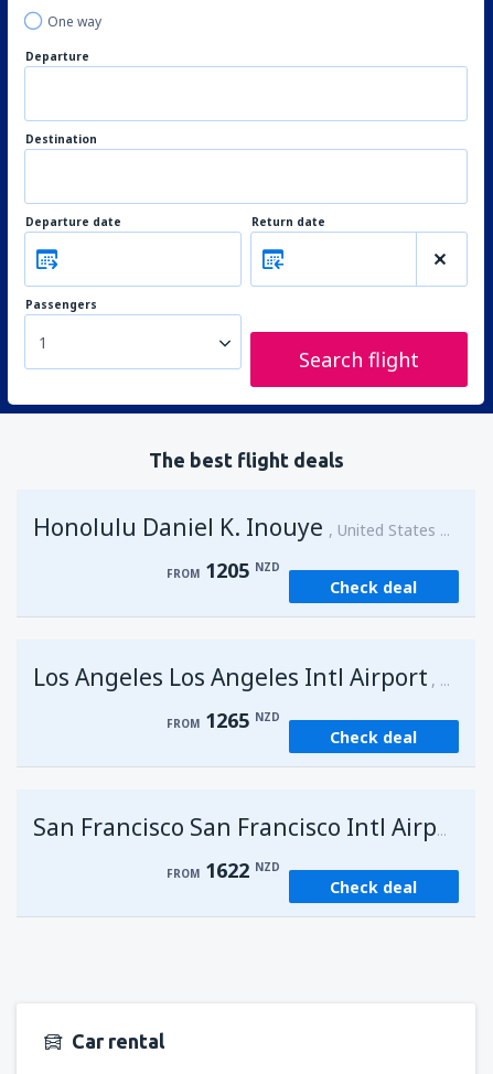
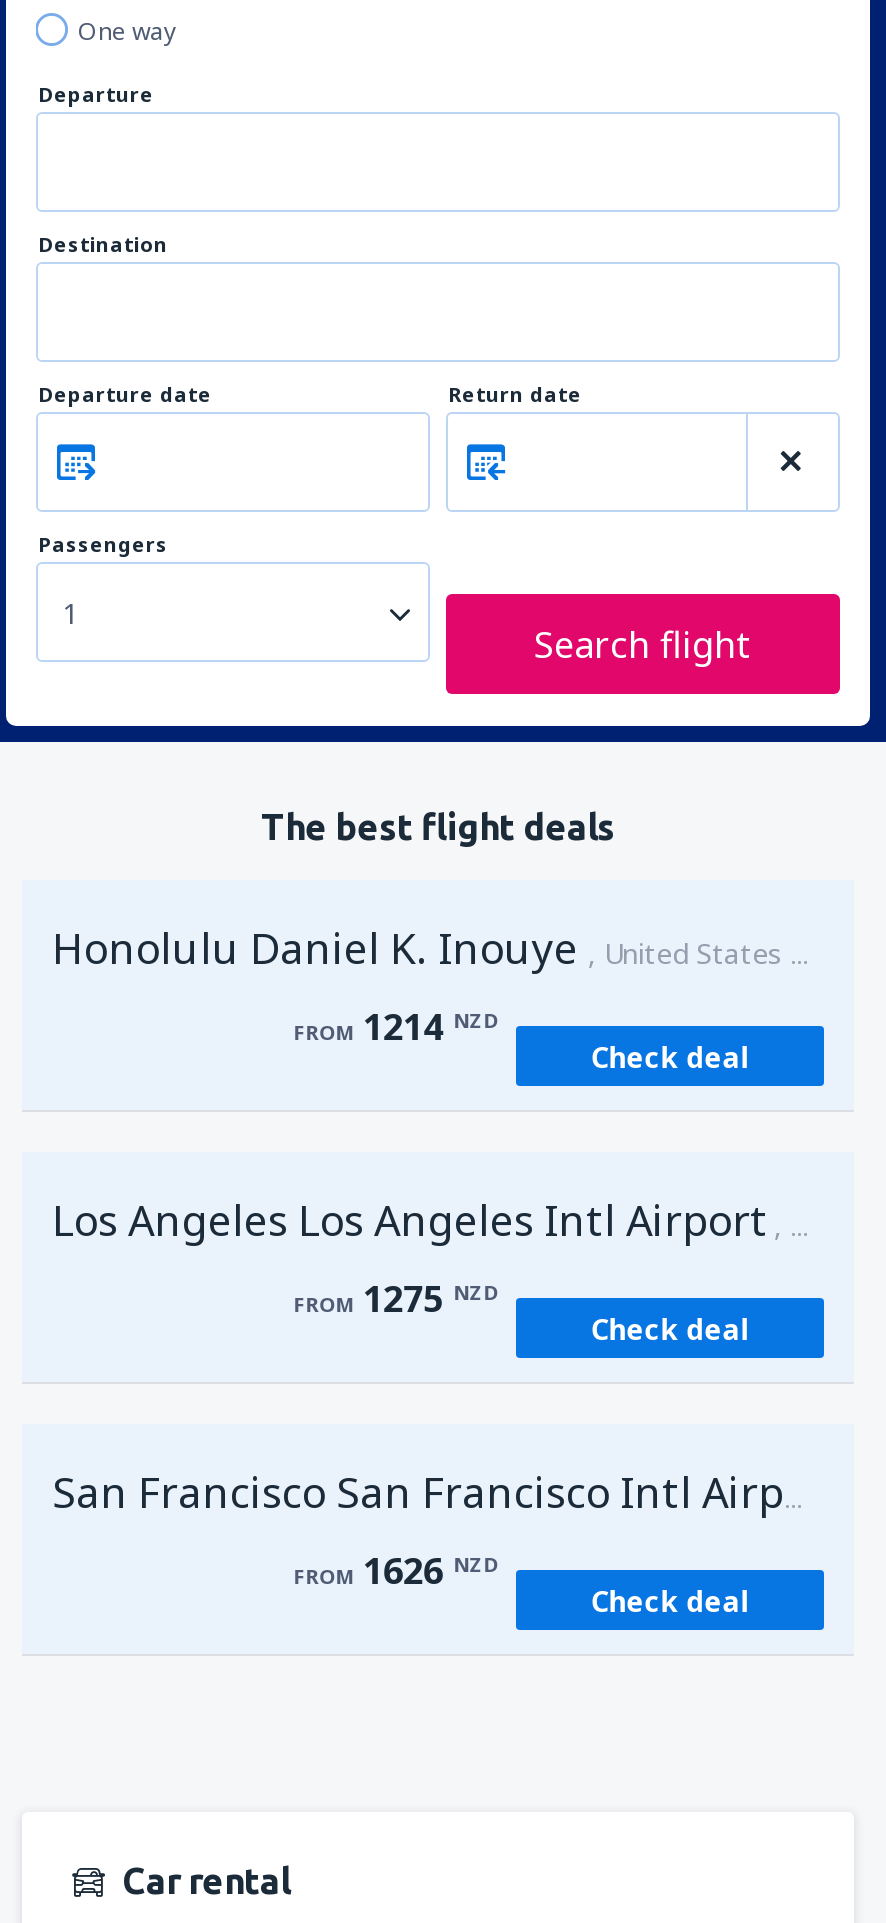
- FROM 1205 NZD
+ FROM 1214 NZD

- FROM 1265 NZD
+ FROM 1275 NZD

- FROM 1622 NZD
+ FROM 1626 NZD
